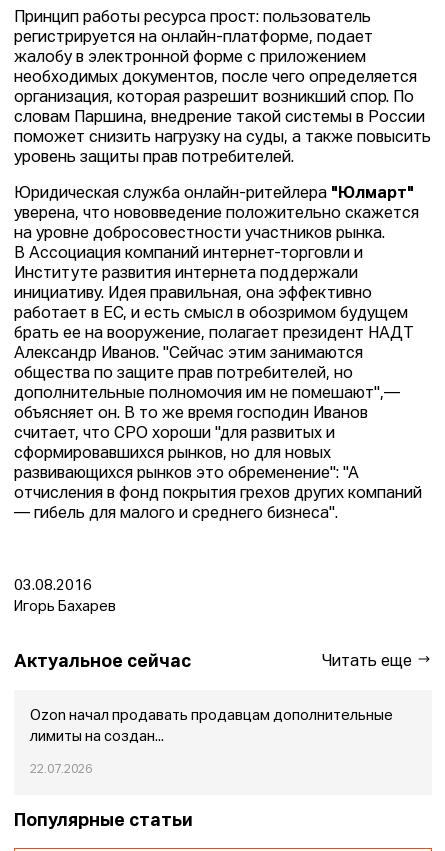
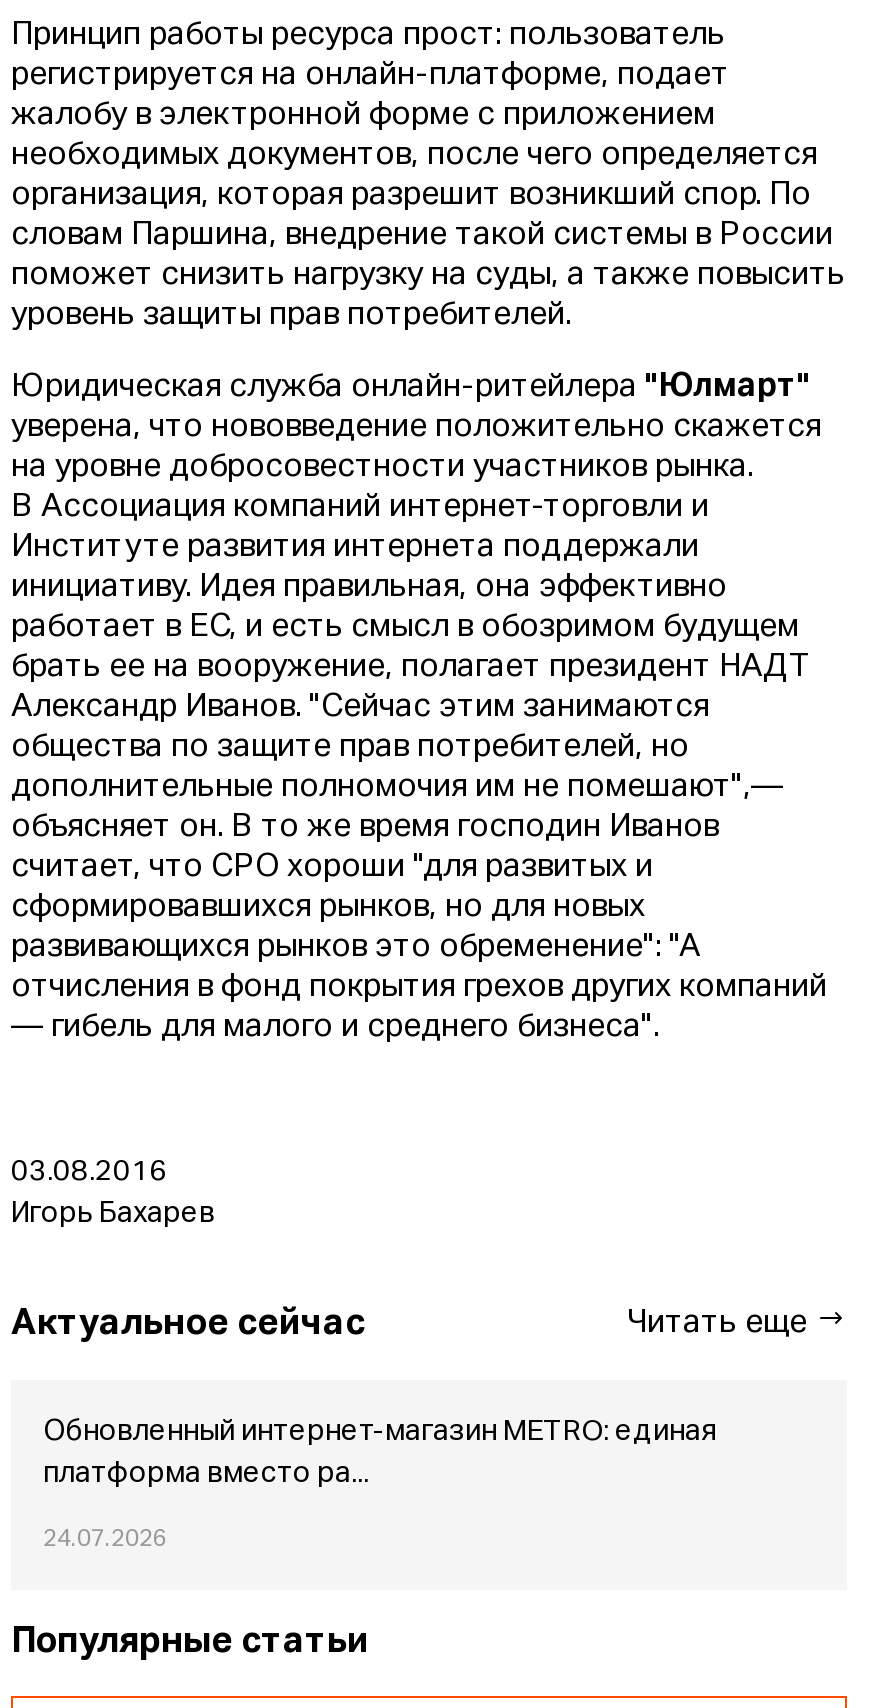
- Ozon начал продавать продавцам дополнительные
+ Обновленный интернет-магазин METRO: единая

- лимиты на создан...
+ платформа вместо ра...

- 22.07.2026
+ 24.07.2026
